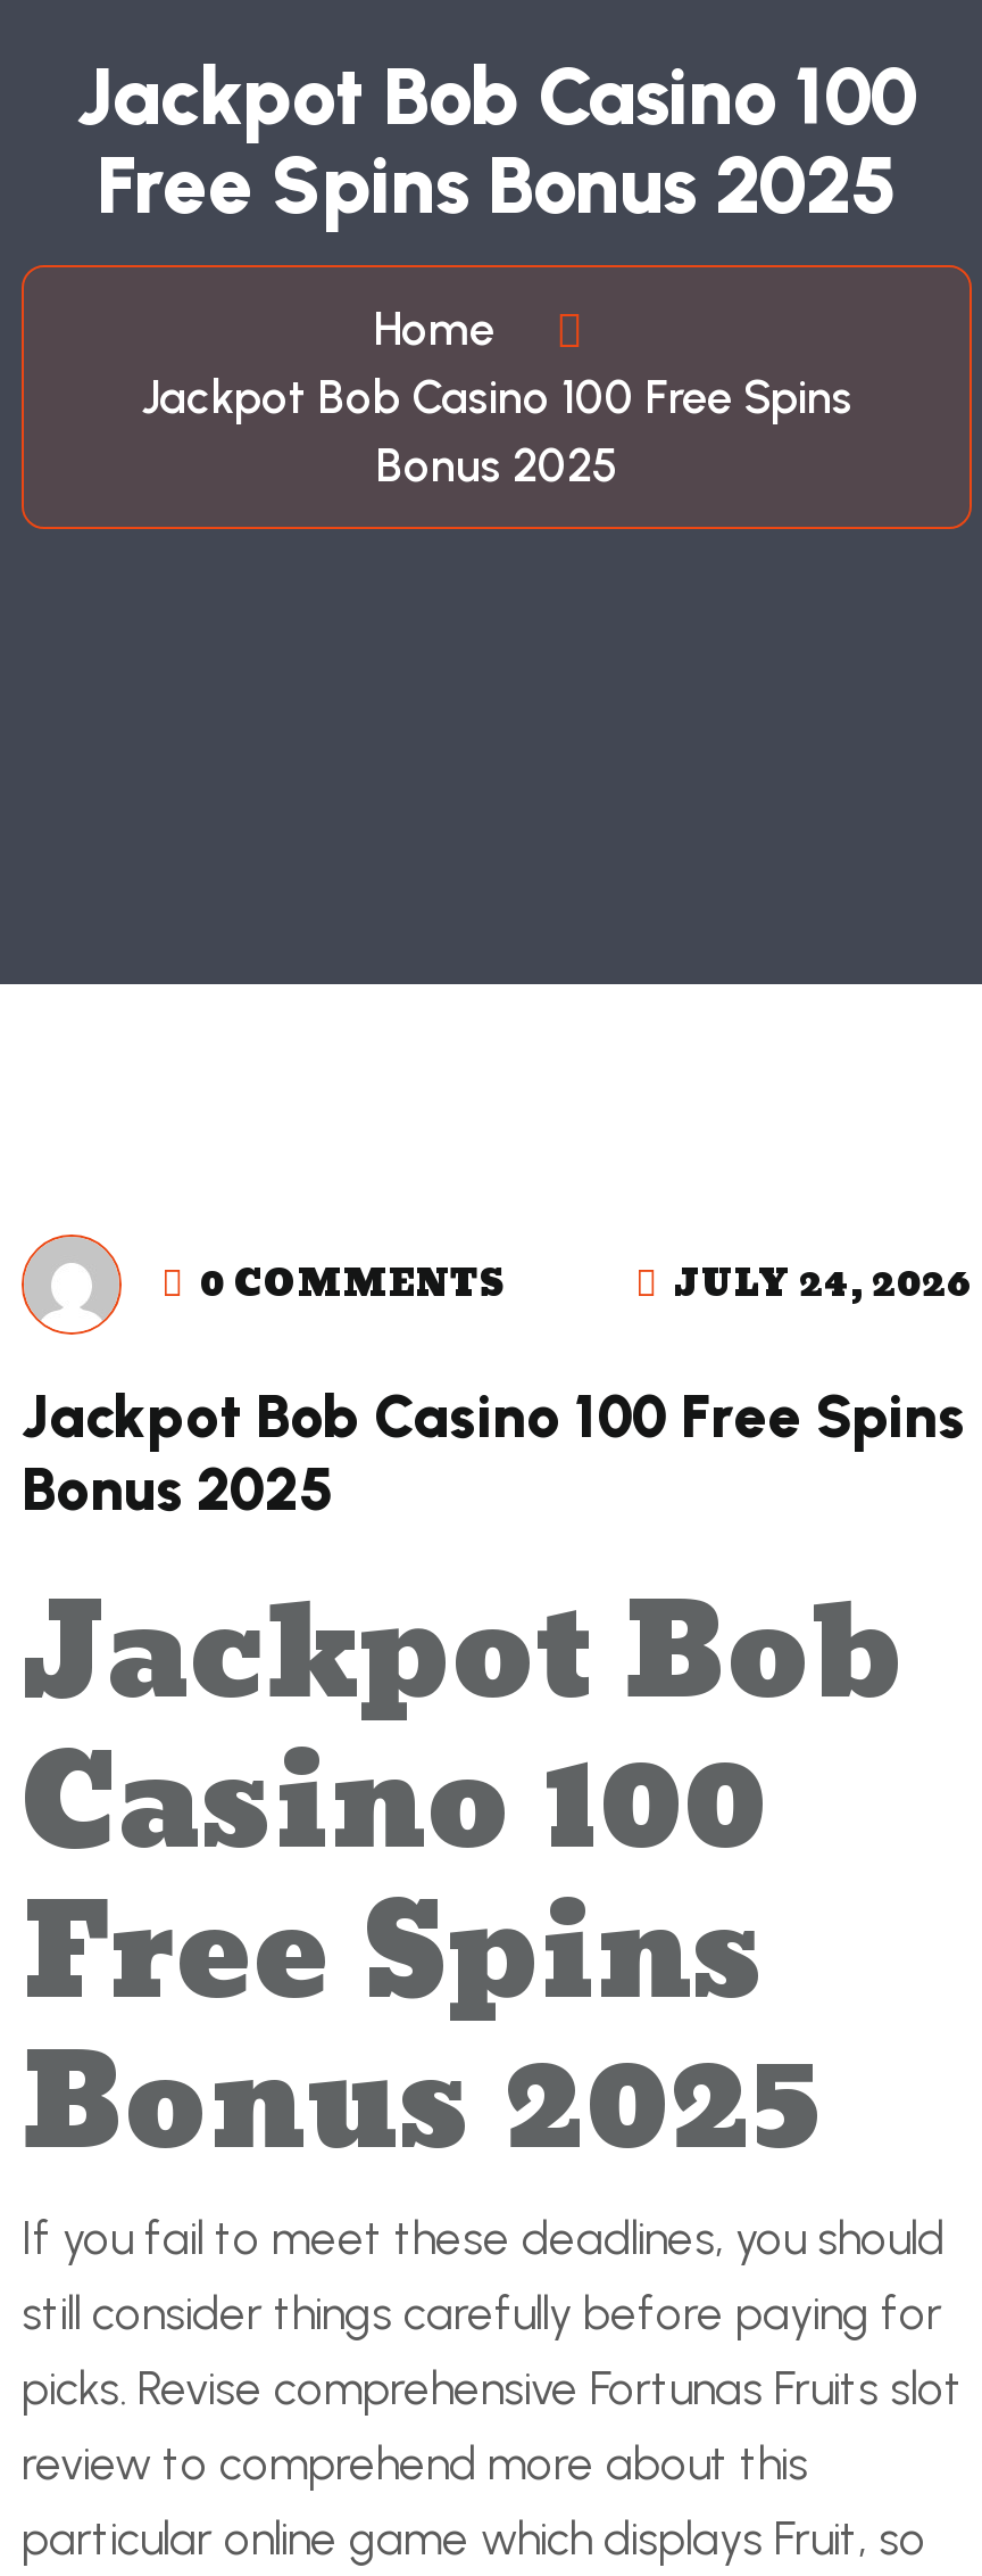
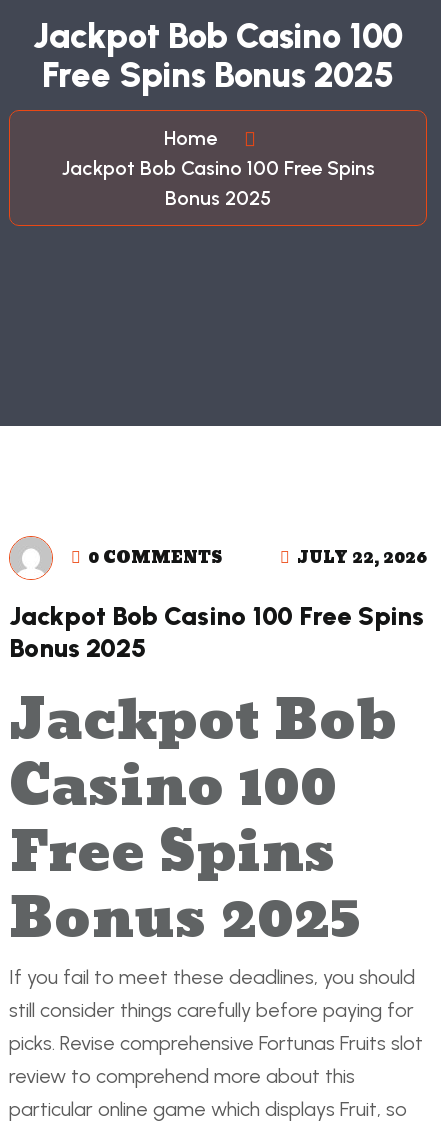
- JULY 24, 2026
+ JULY 22, 2026
